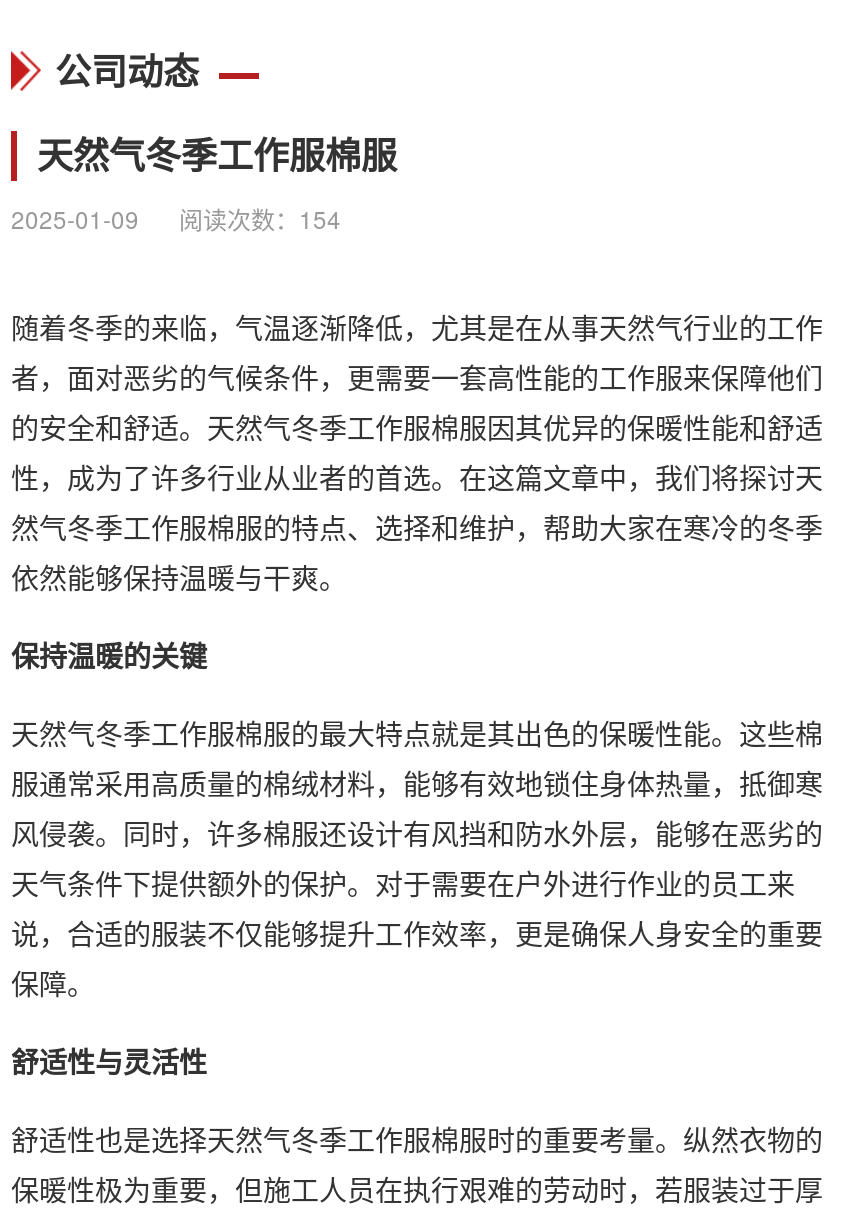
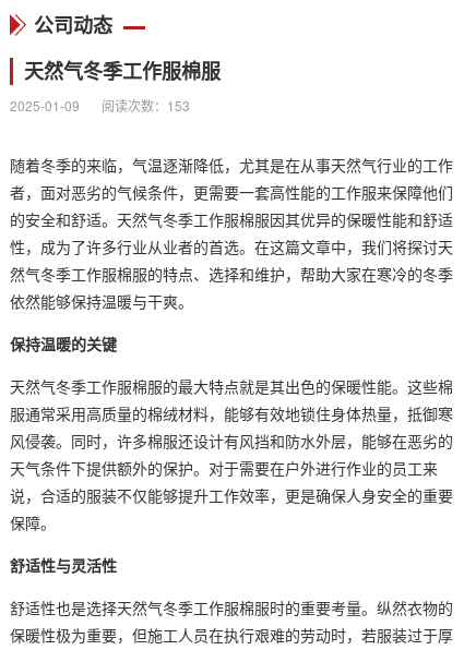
- 2025-01-09 阅读次数：154
+ 2025-01-09 阅读次数：153
